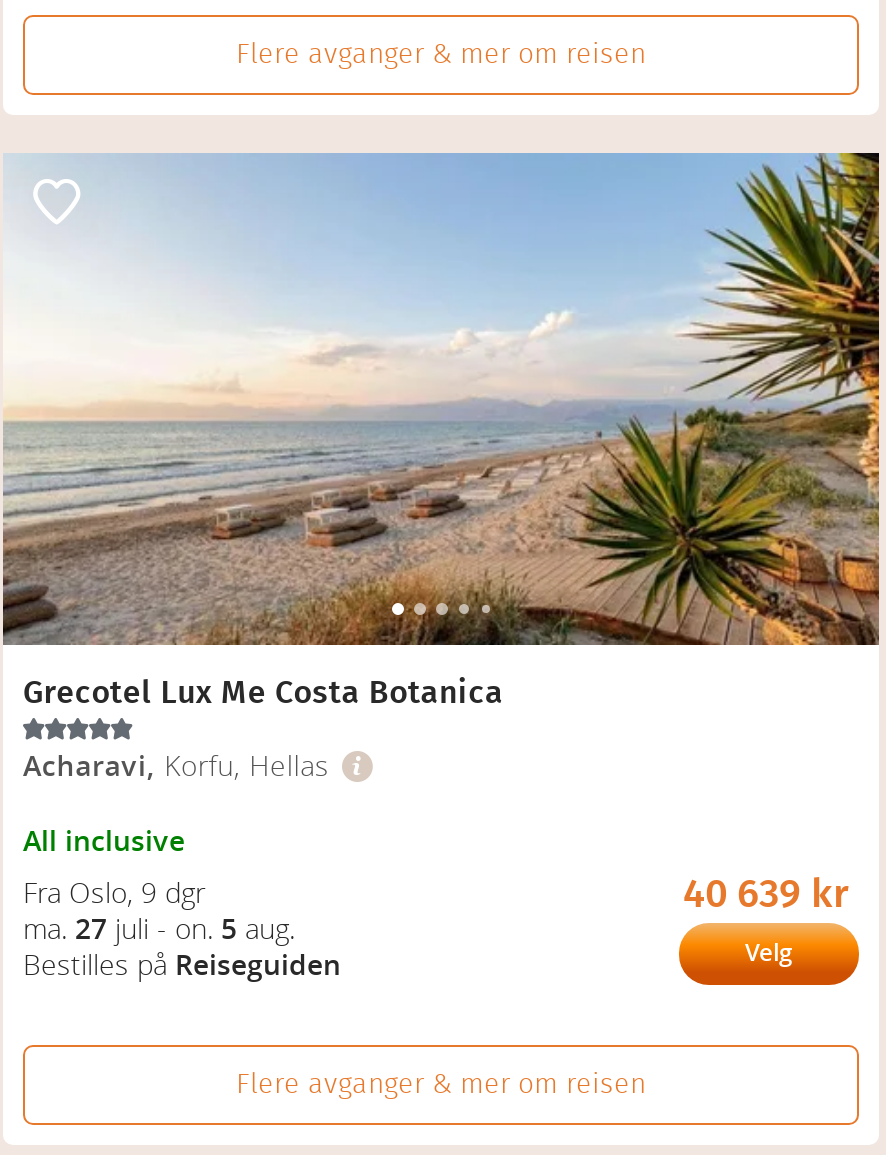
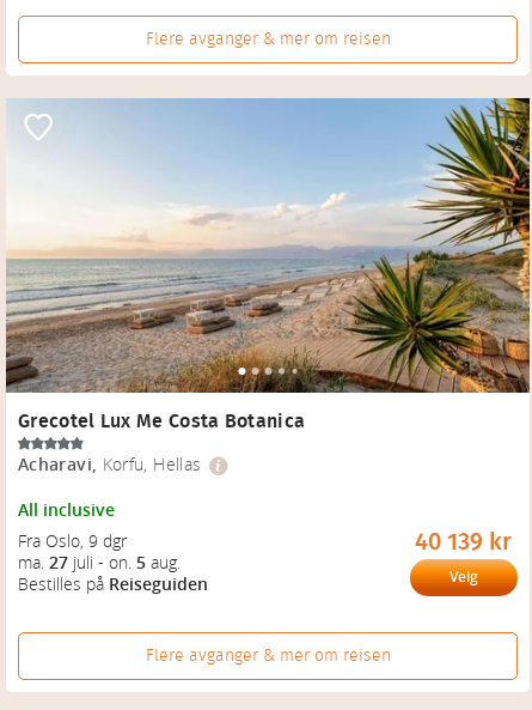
- 40 639 kr
+ 40 139 kr
